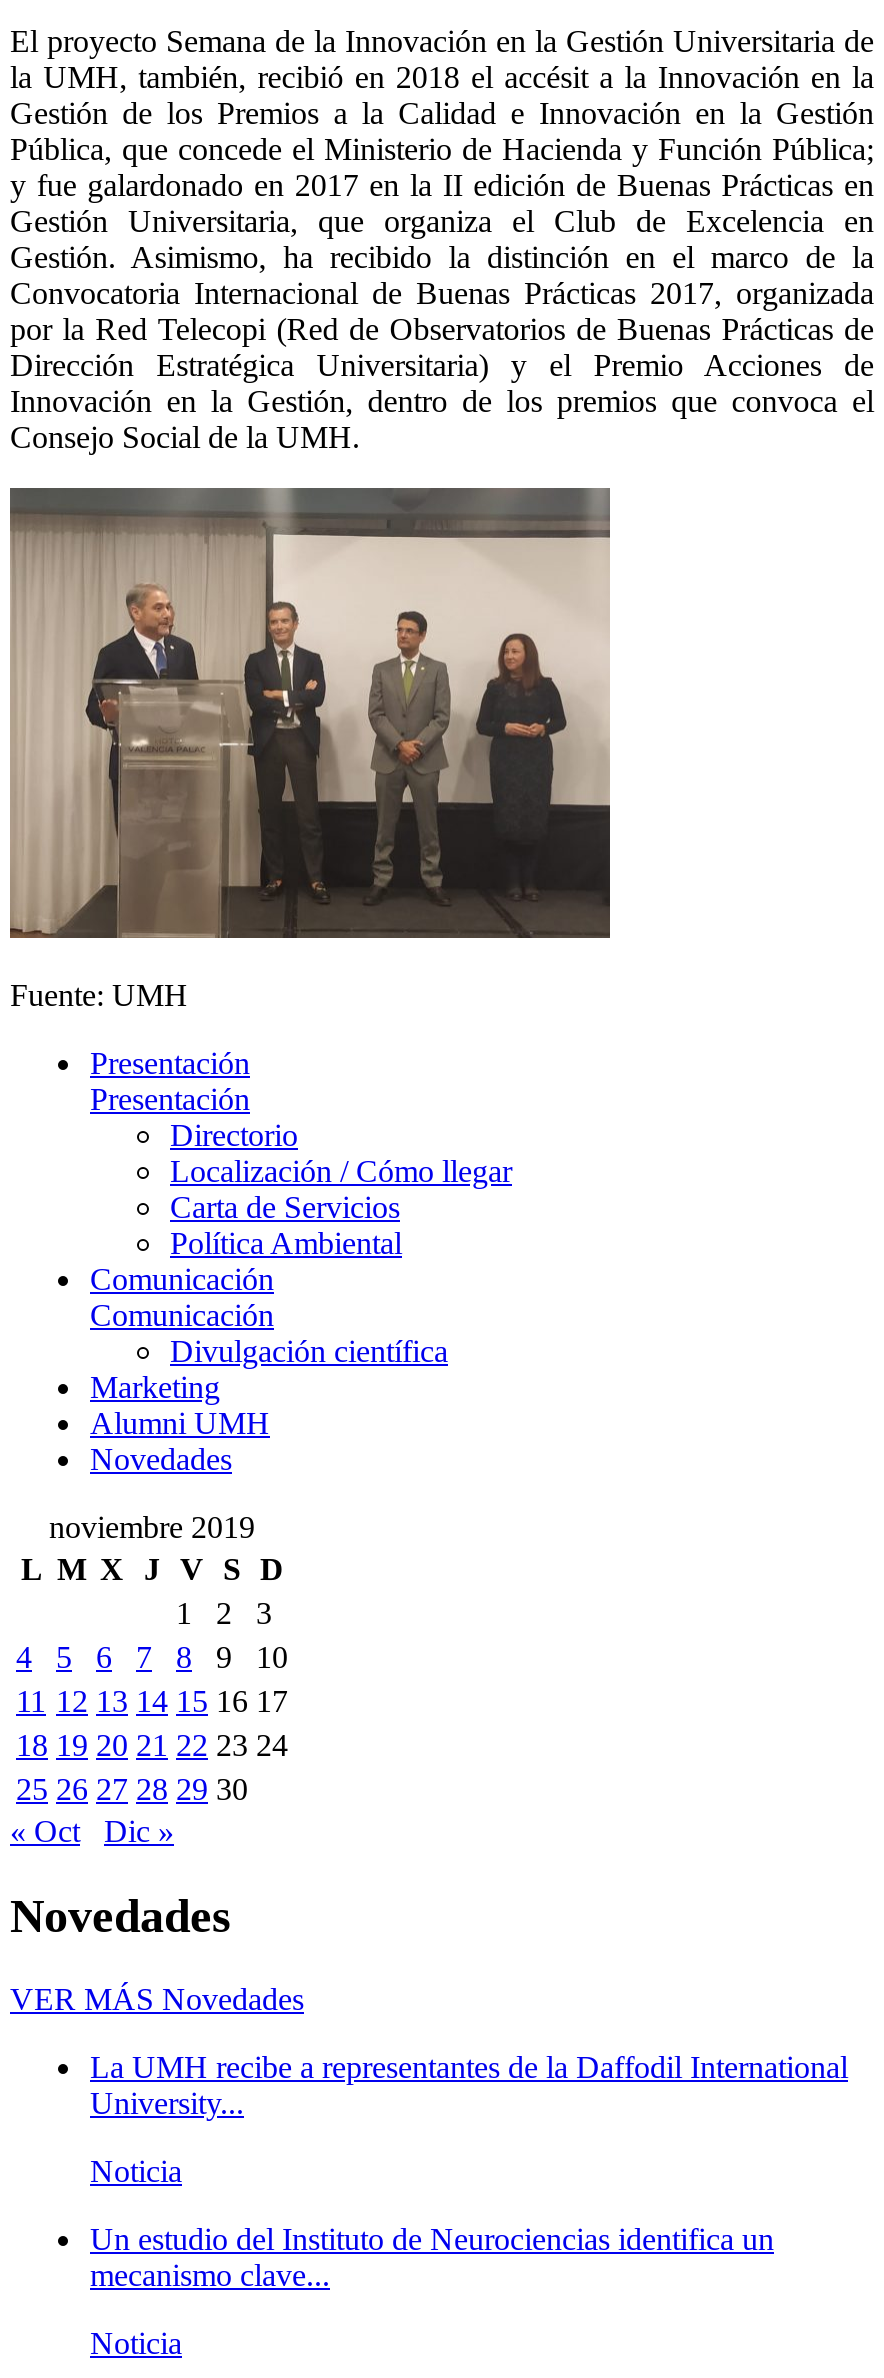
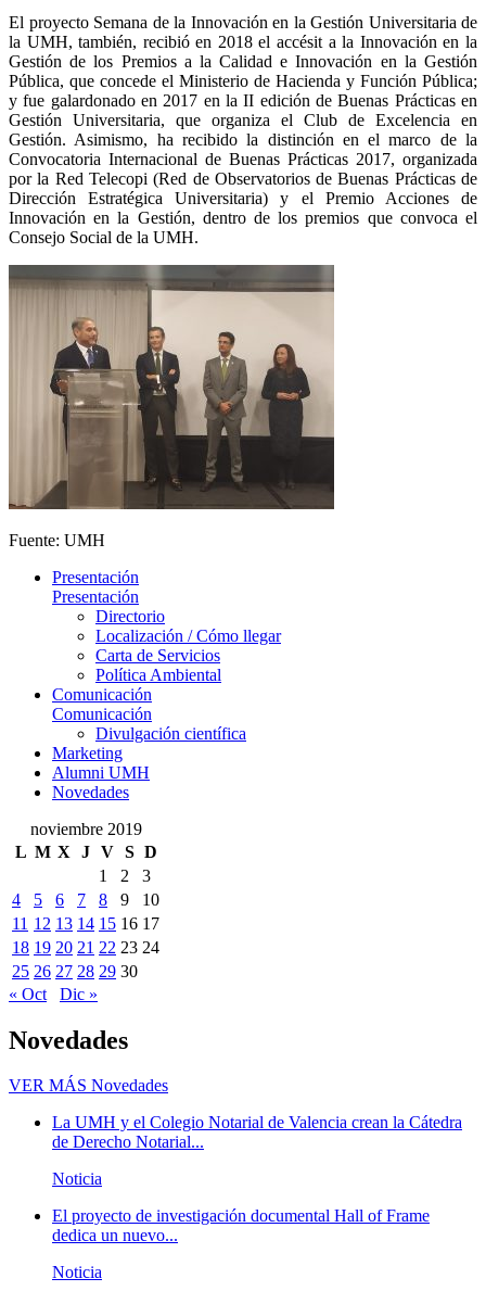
- La UMH recibe a representantes de la Daffodil International
- University...
+ La UMH y el Colegio Notarial de Valencia crean la Cátedra
+ de Derecho Notarial...

- Un estudio del Instituto de Neurociencias identifica un
- mecanismo clave...
+ El proyecto de investigación documental Hall of Frame
+ dedica un nuevo...
